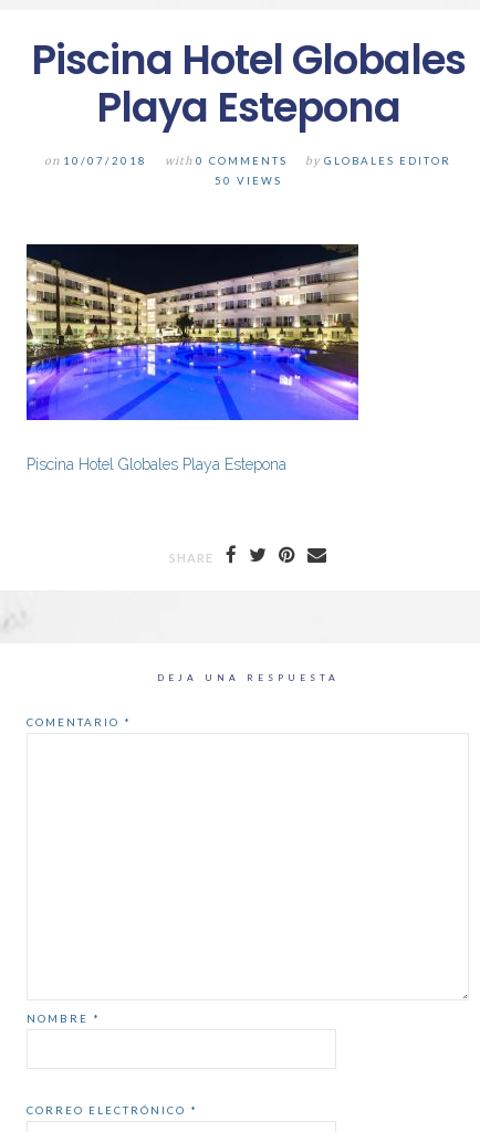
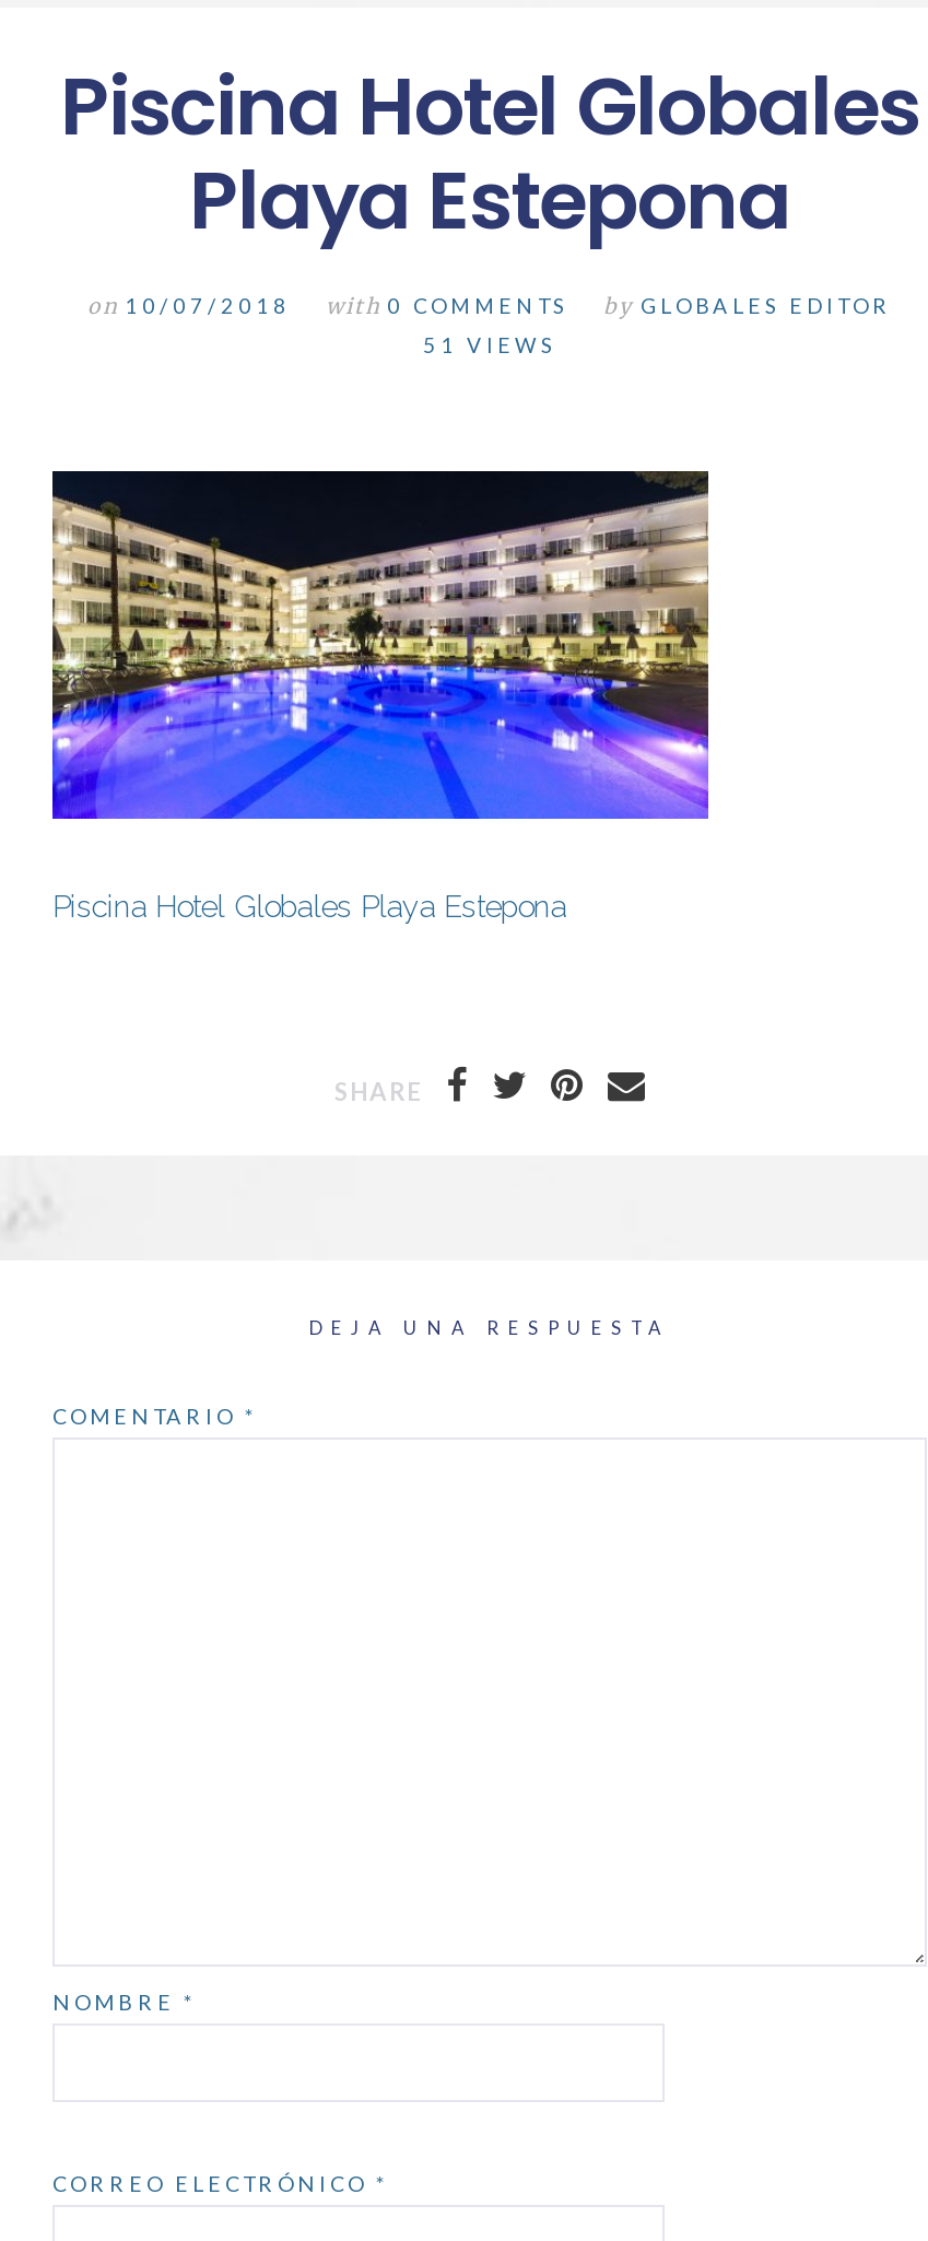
- 50 VIEWS
+ 51 VIEWS
